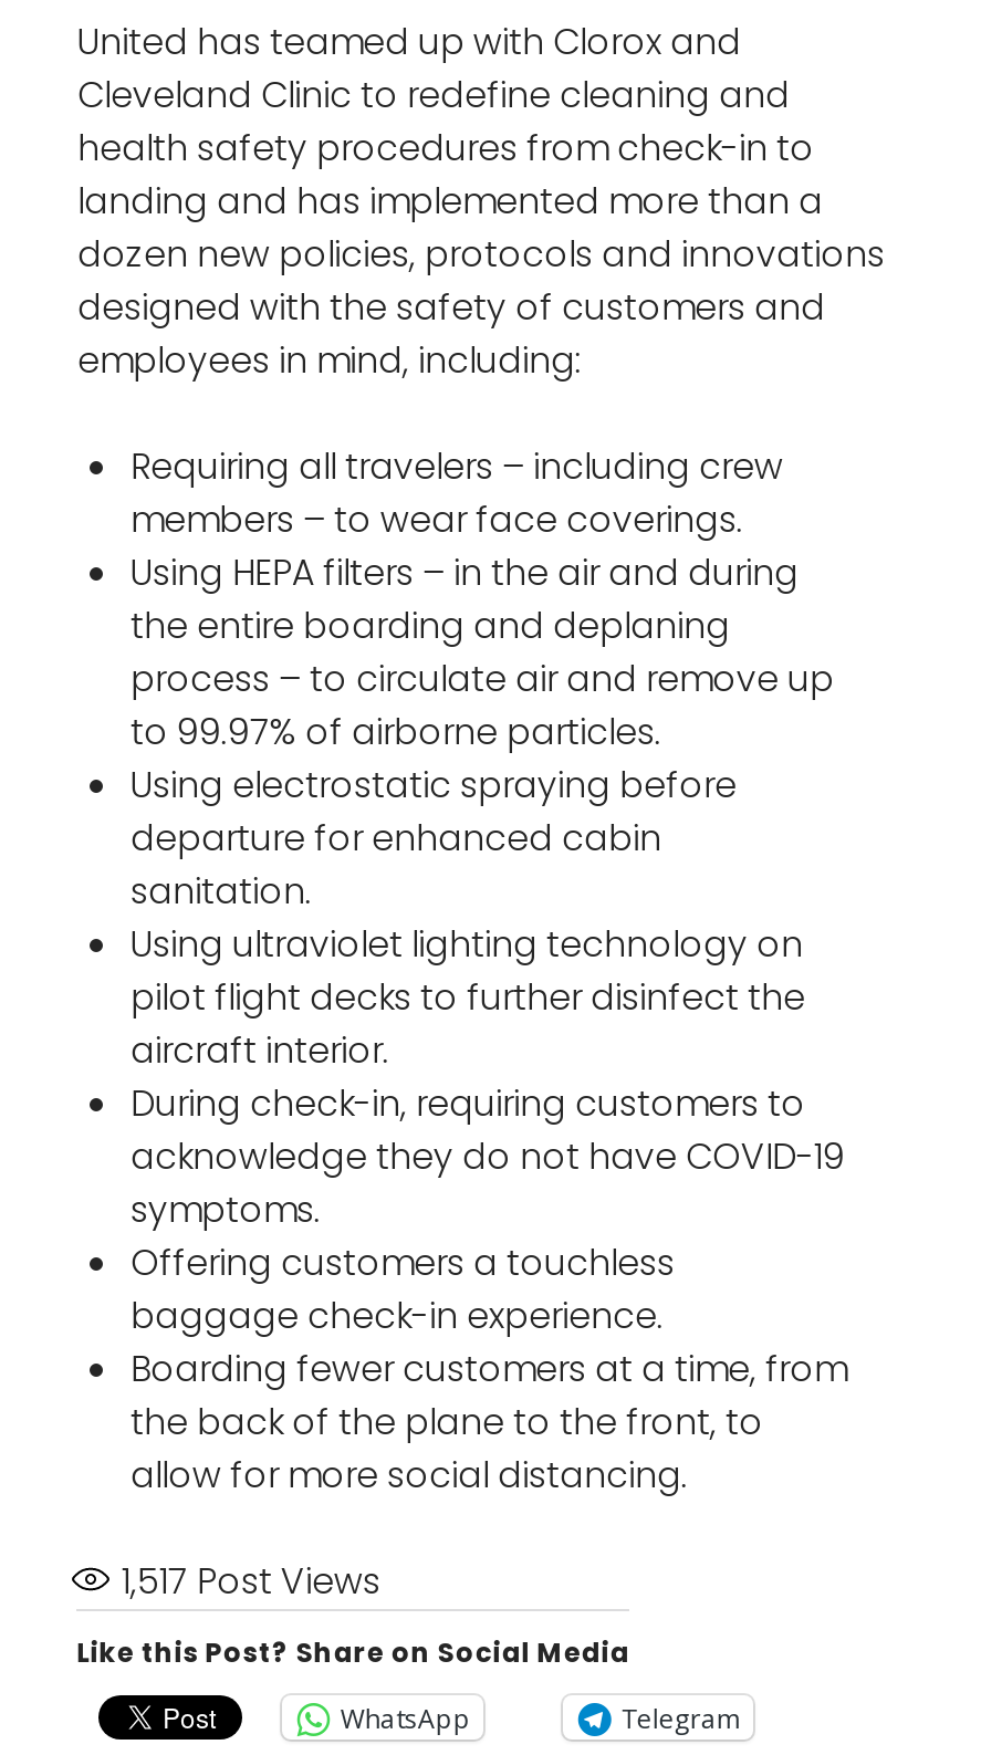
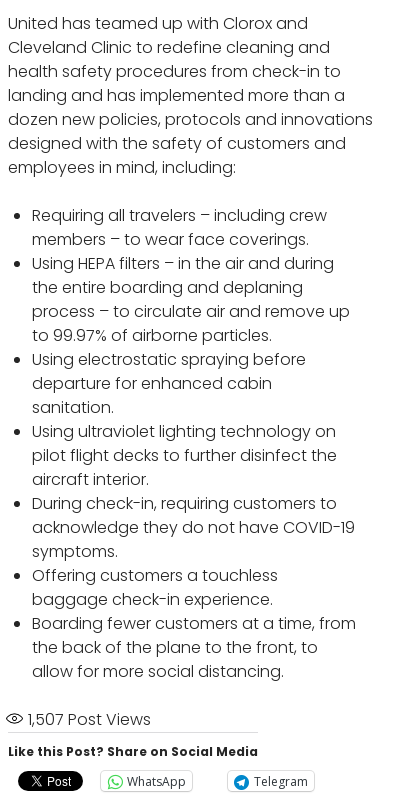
- 1,517 Post Views
+ 1,507 Post Views
